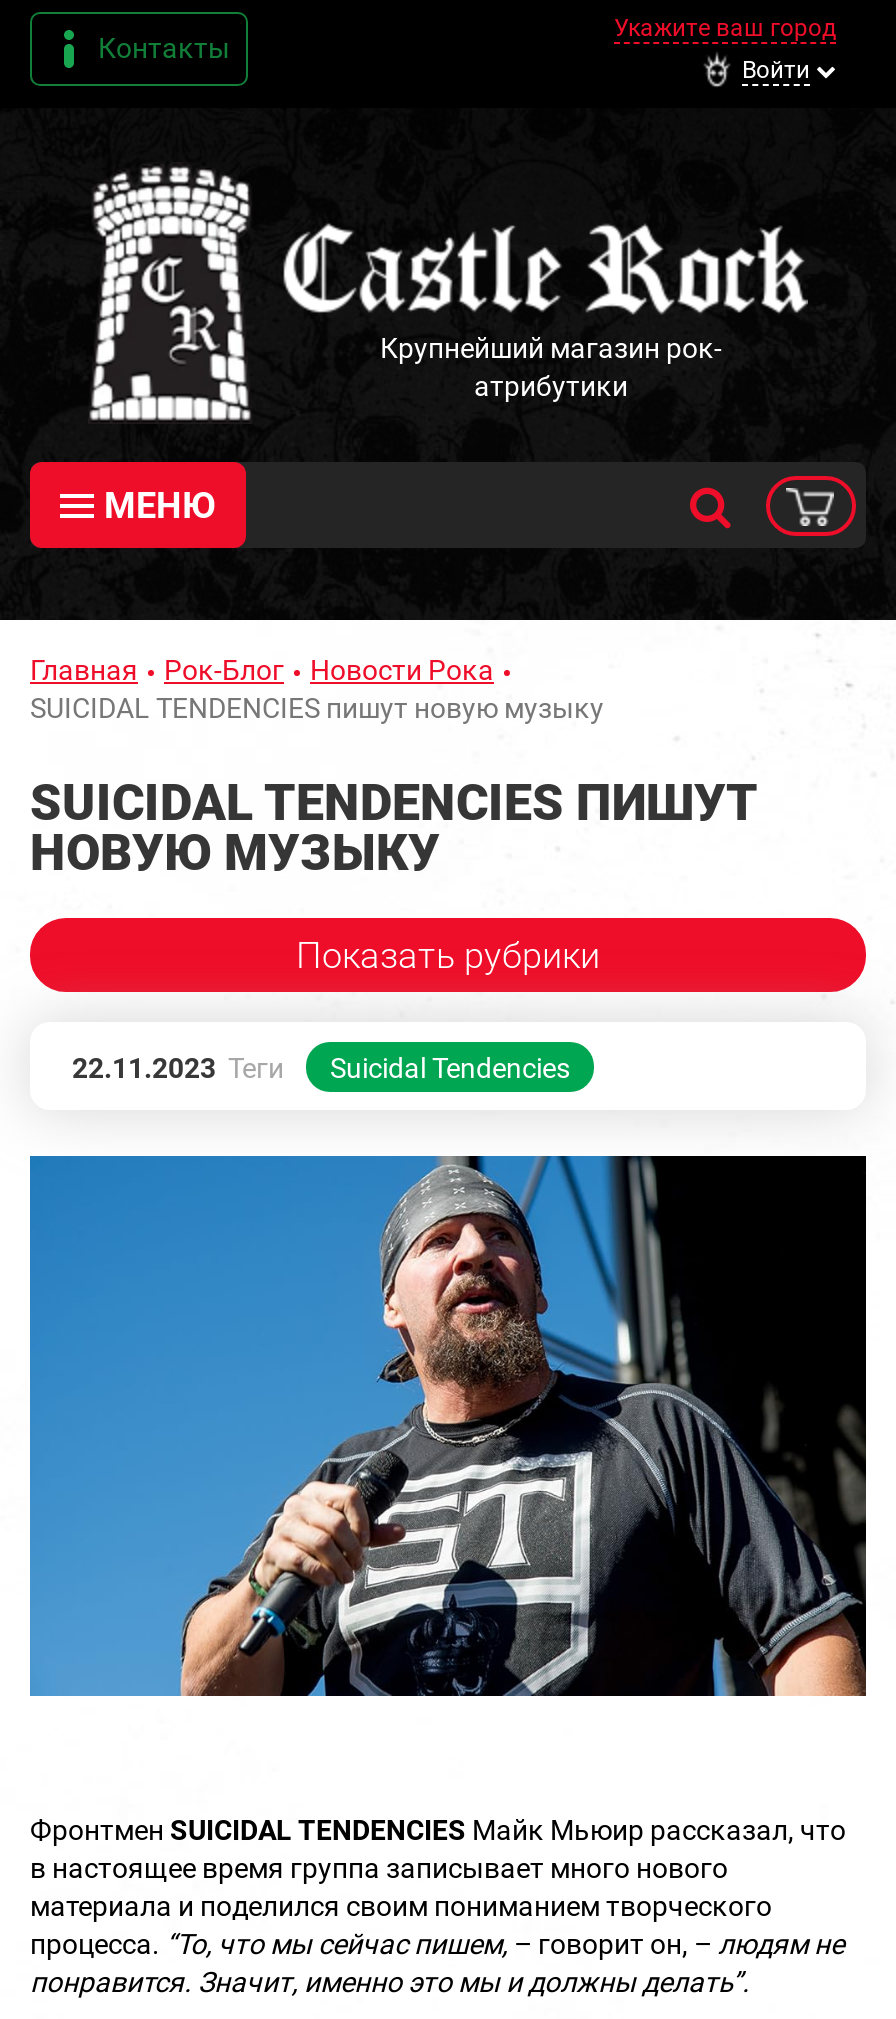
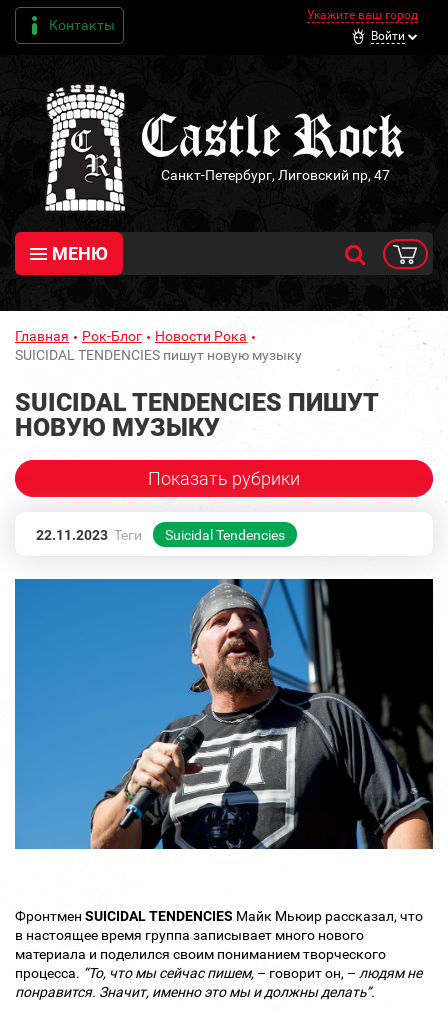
- Крупнейший магазин рок-
- атрибутики
+ Санкт-Петербург, Лиговский пр, 47
